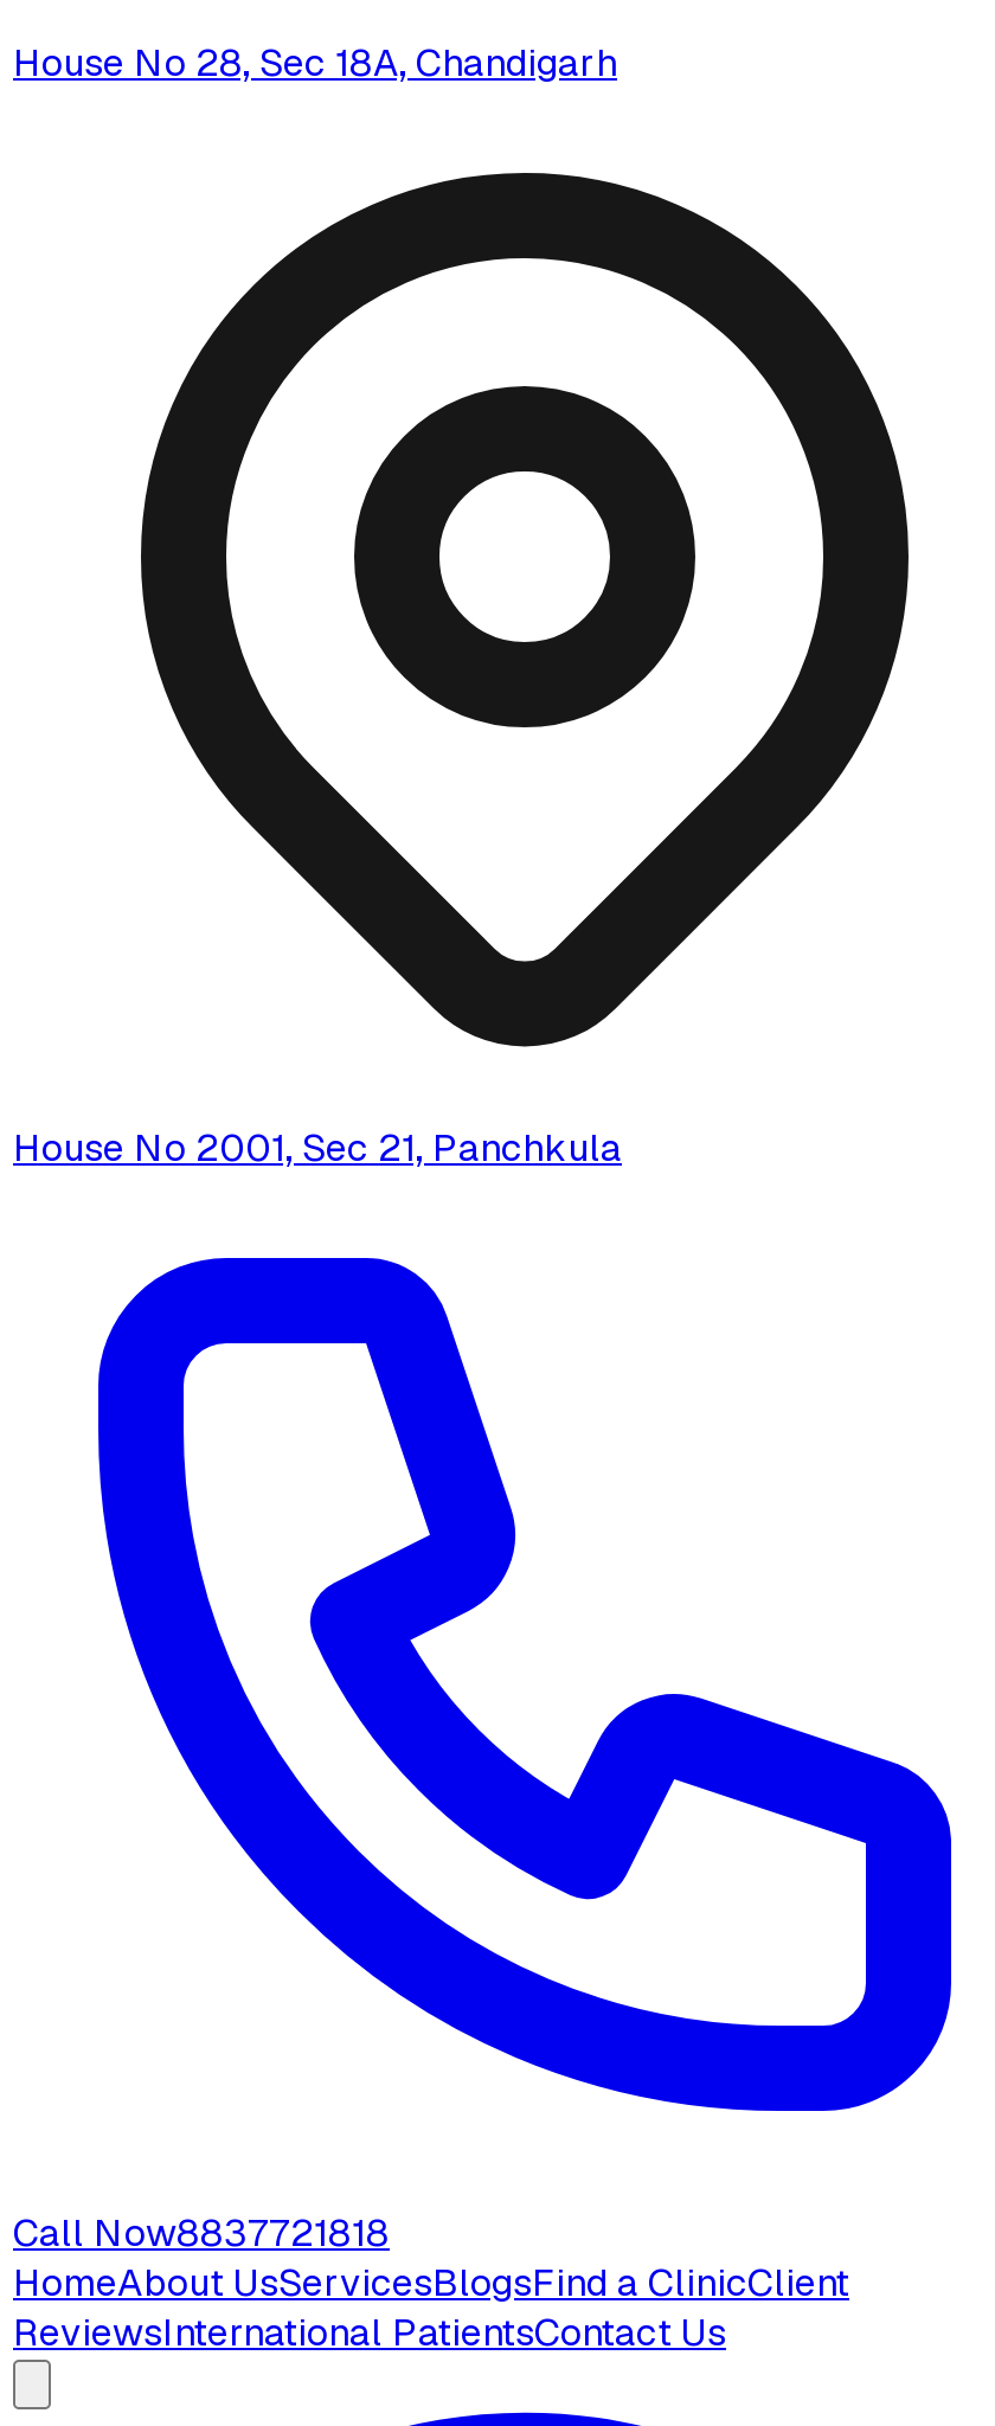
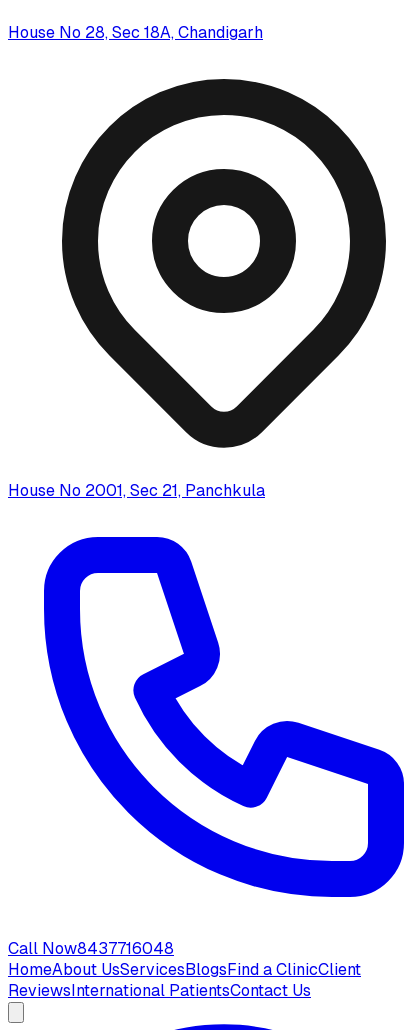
- Call Now8837721818
+ Call Now8437716048
